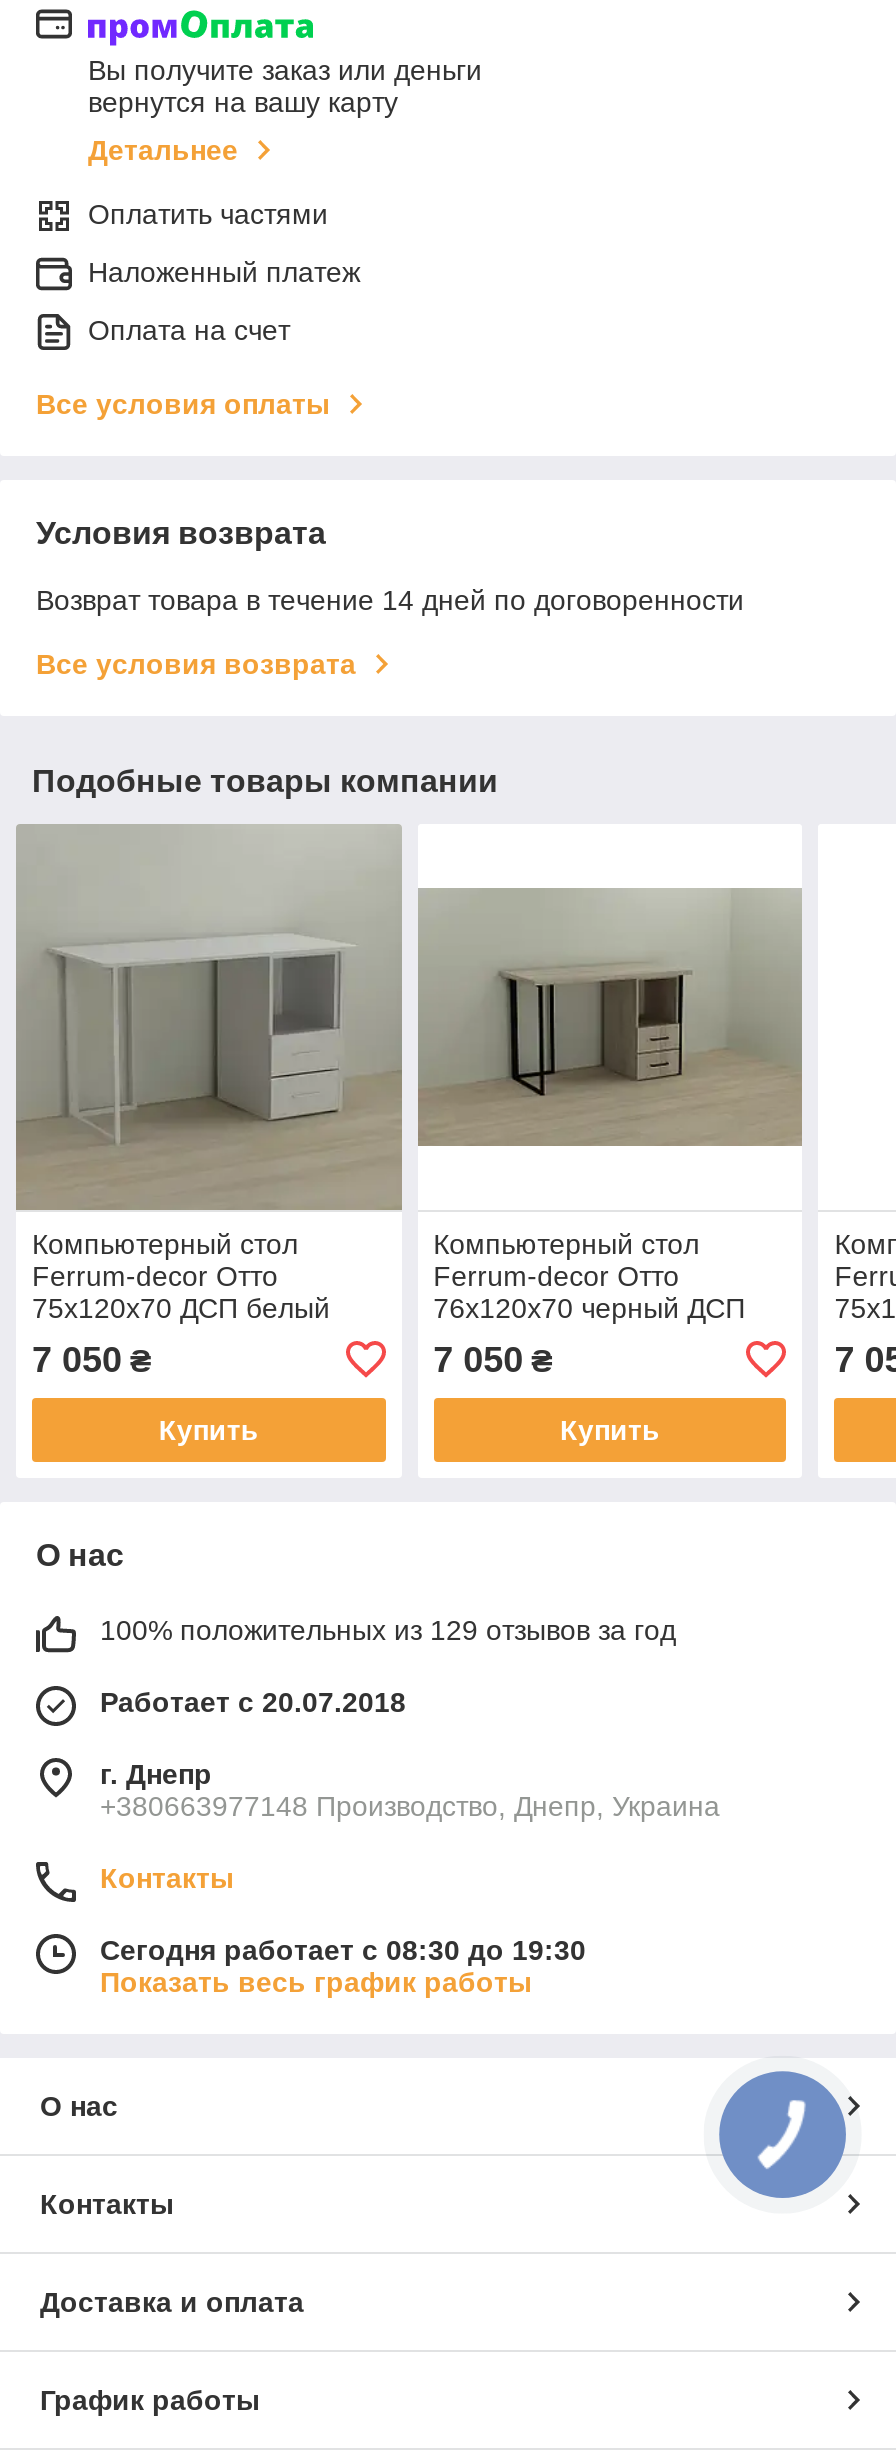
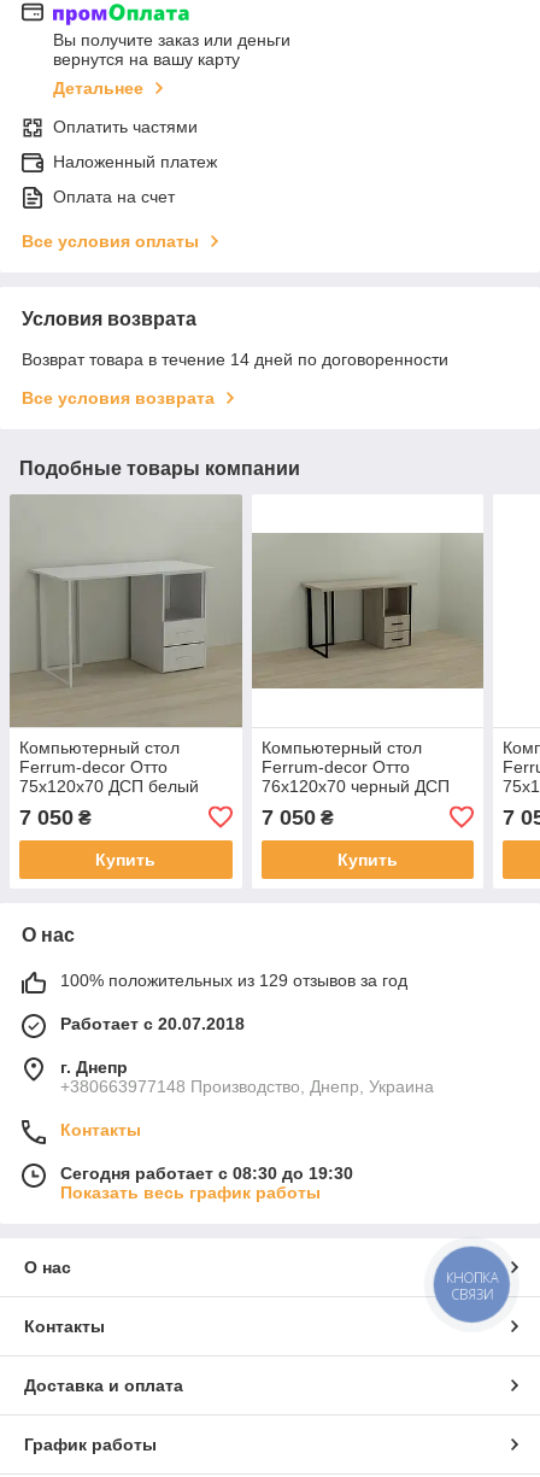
+ КНОПКА
+ СВЯЗИ
